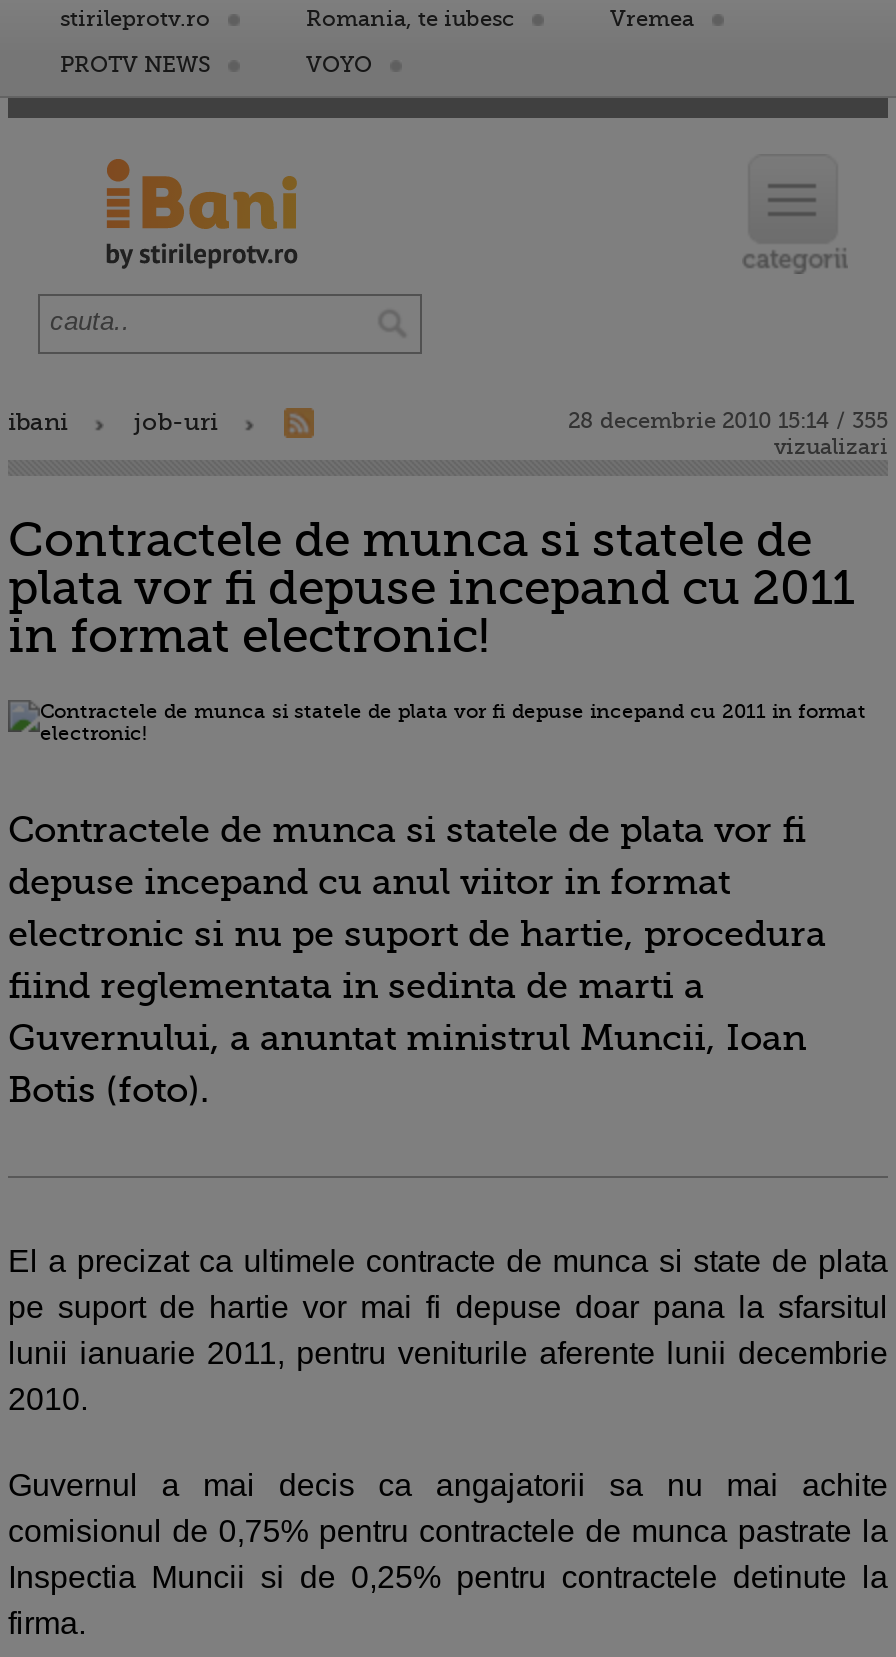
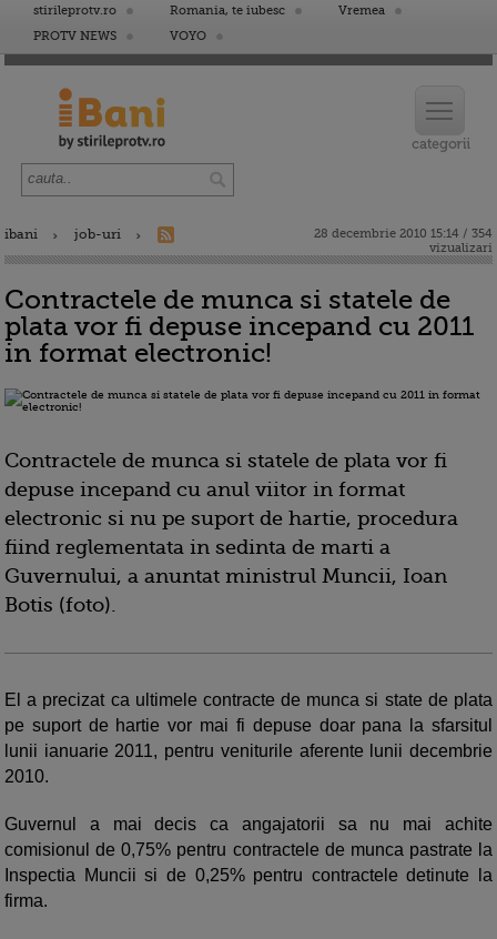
- 28 decembrie 2010 15:14 / 355
+ 28 decembrie 2010 15:14 / 354
